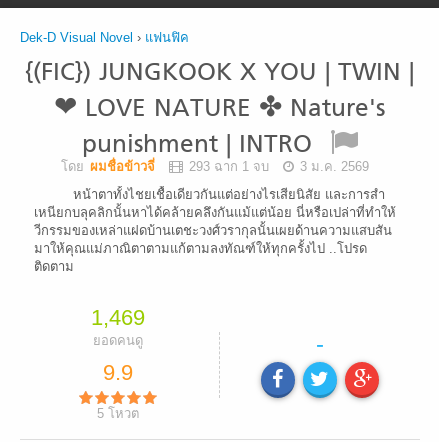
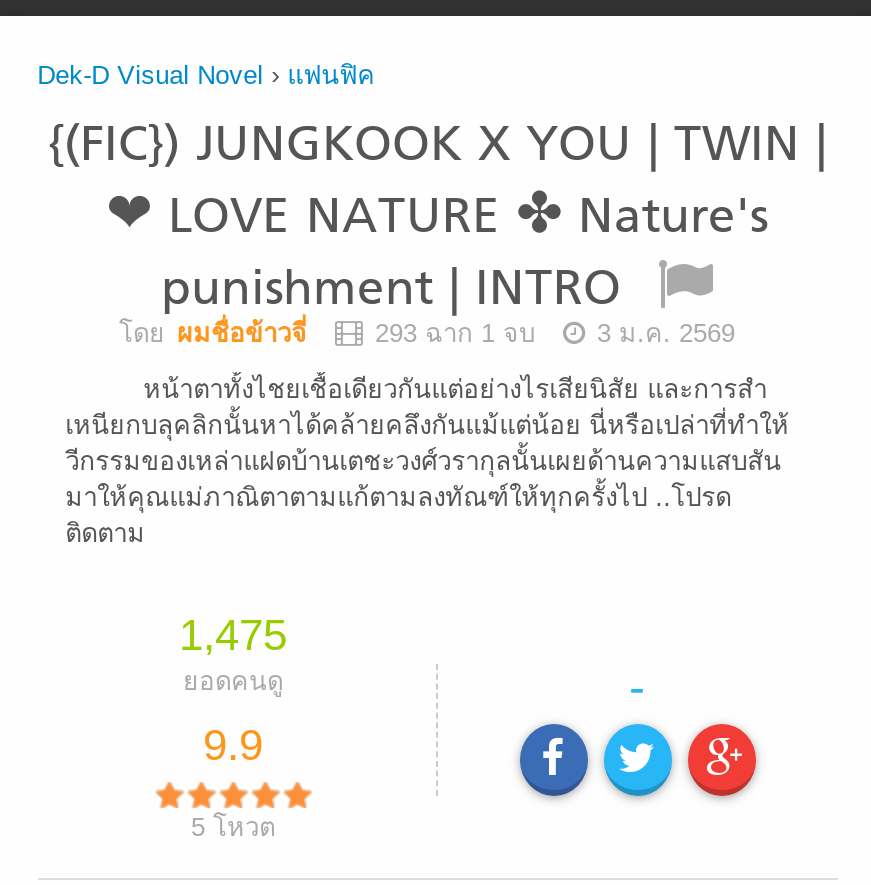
- 1,469
+ 1,475
